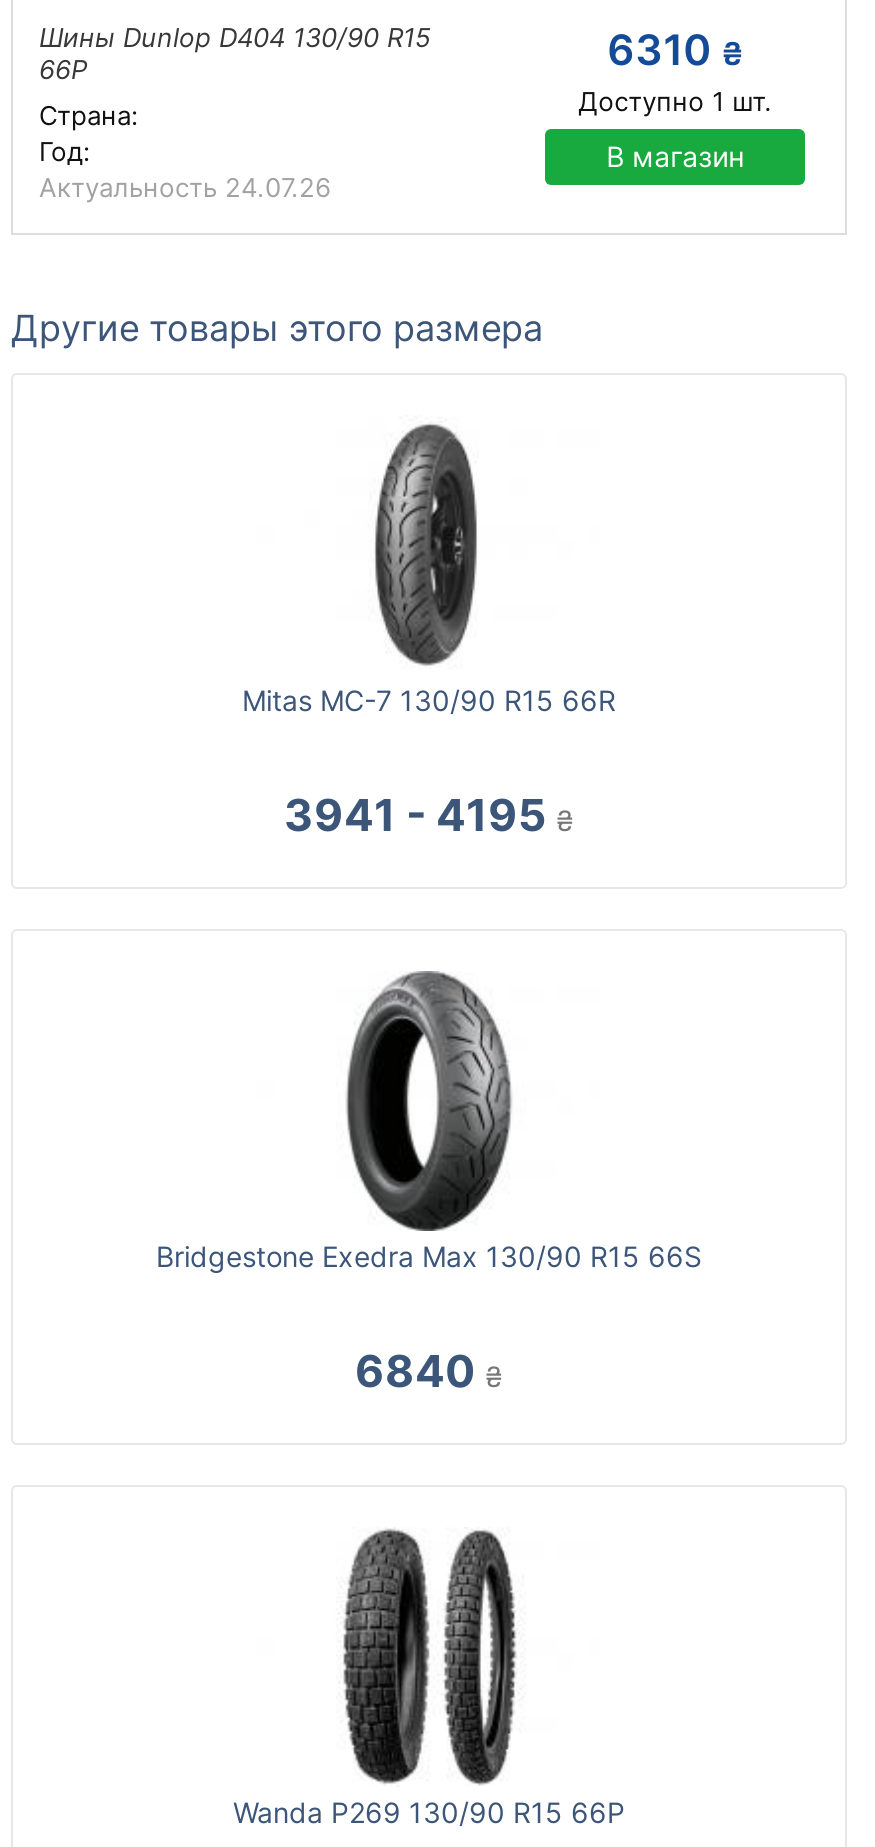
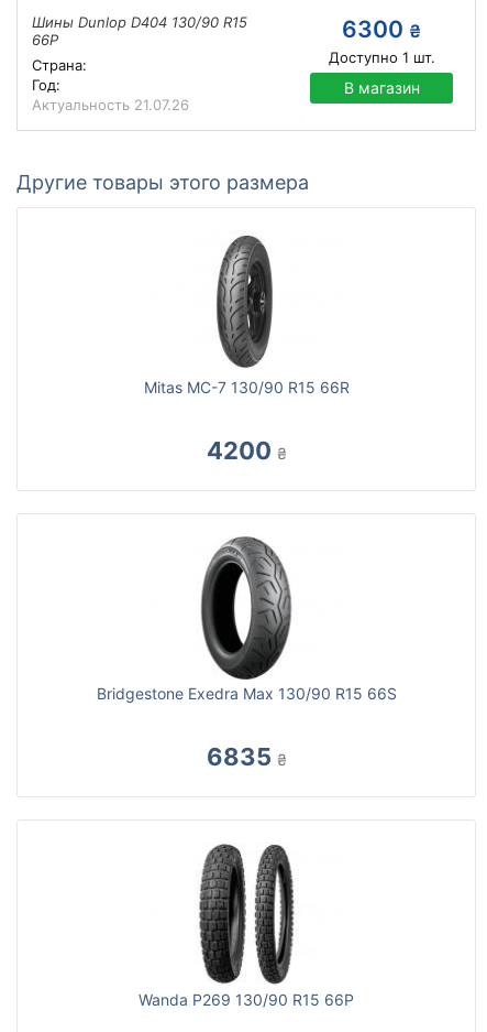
- 6310 ₴
+ 6300 ₴

- Актуальность 24.07.26
+ Актуальность 21.07.26

- 3941 - 4195 ₴
+ 4200 ₴

- 6840 ₴
+ 6835 ₴
